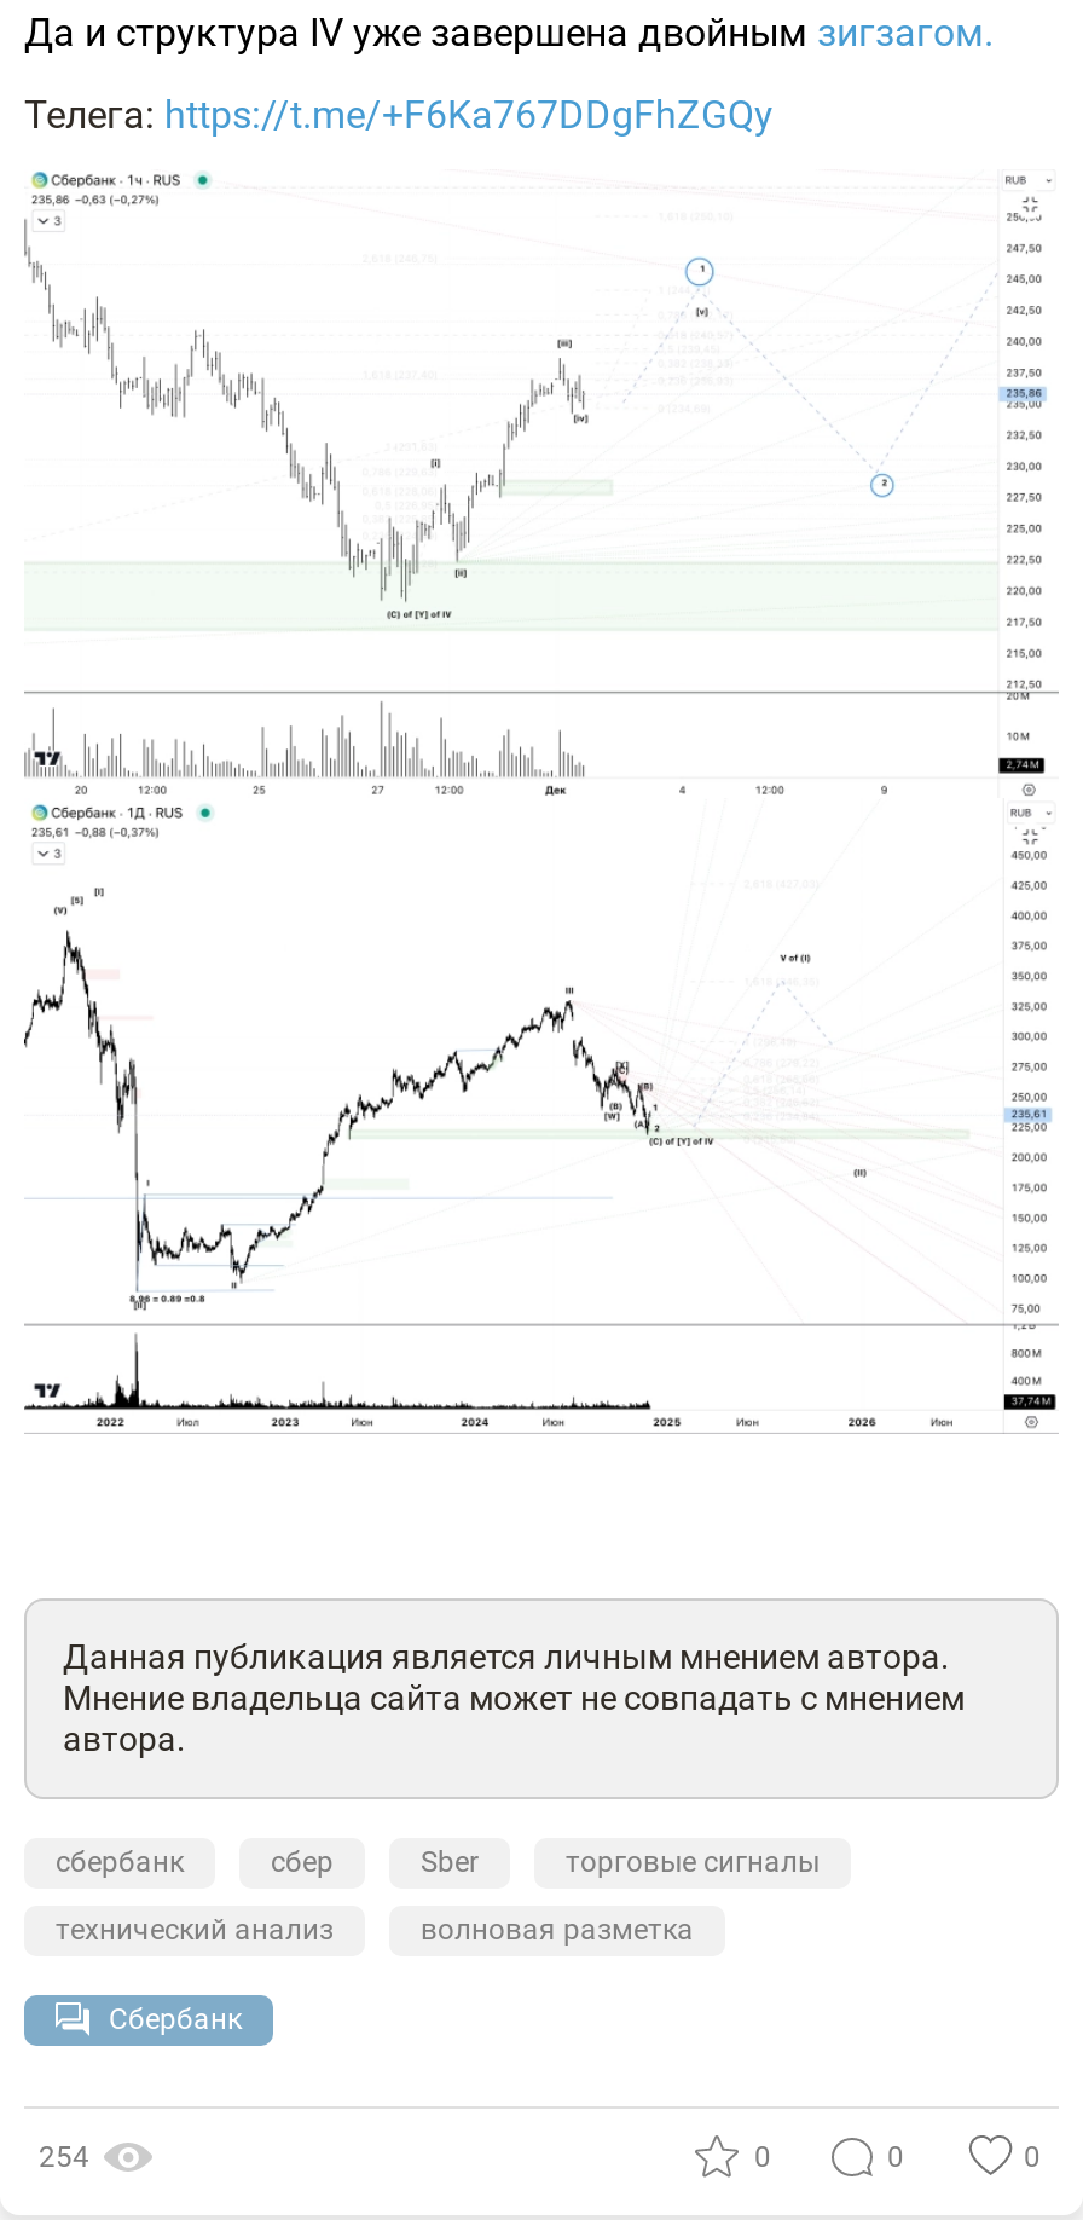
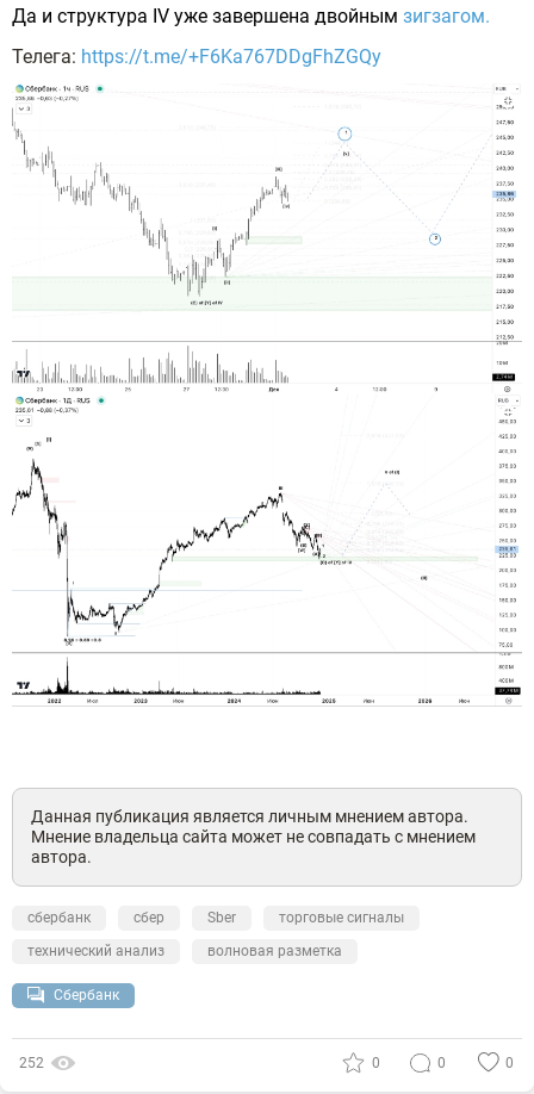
- 254
+ 252
